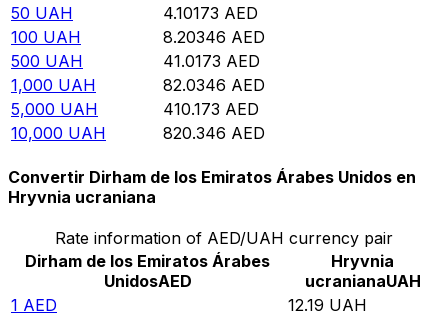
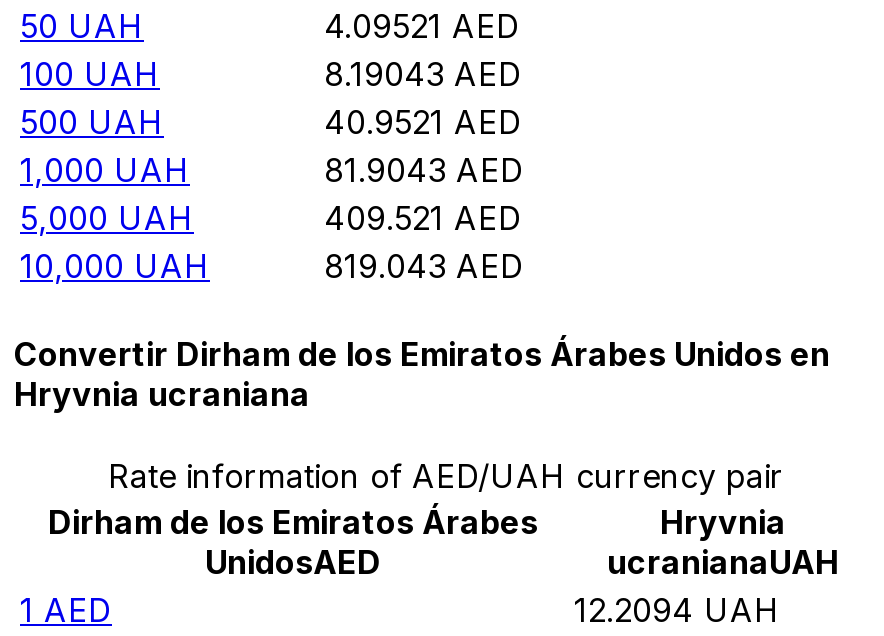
- 4.10173 AED
+ 4.09521 AED

- 8.20346 AED
+ 8.19043 AED

- 41.0173 AED
+ 40.9521 AED

- 82.0346 AED
+ 81.9043 AED

- 410.173 AED
+ 409.521 AED

- 820.346 AED
+ 819.043 AED

- 12.19 UAH
+ 12.2094 UAH
